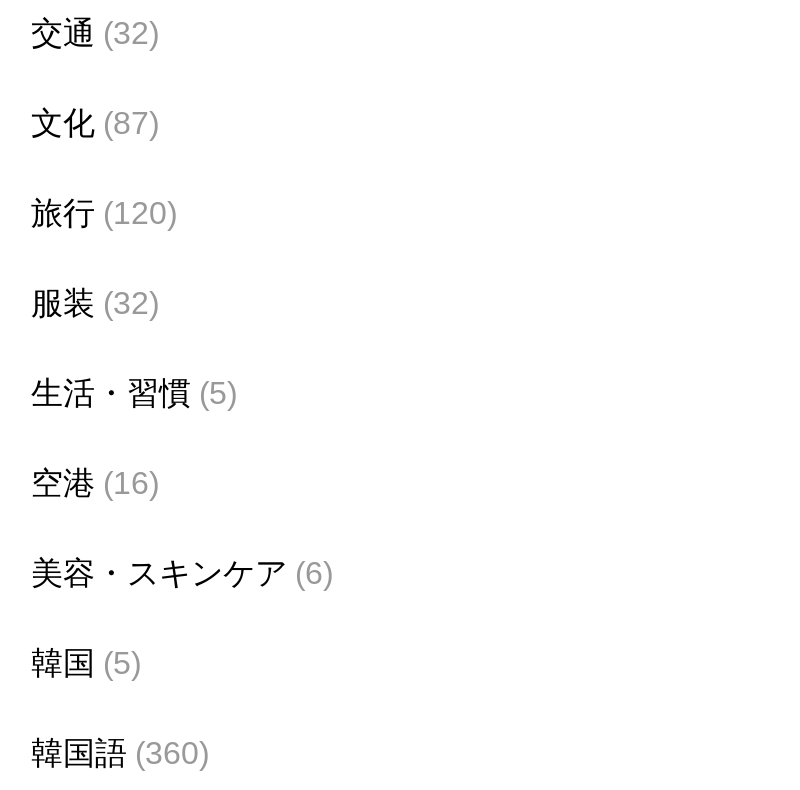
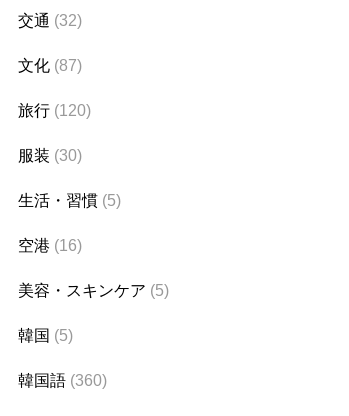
- 服装(32)
+ 服装(30)

- 美容・スキンケア(6)
+ 美容・スキンケア(5)
